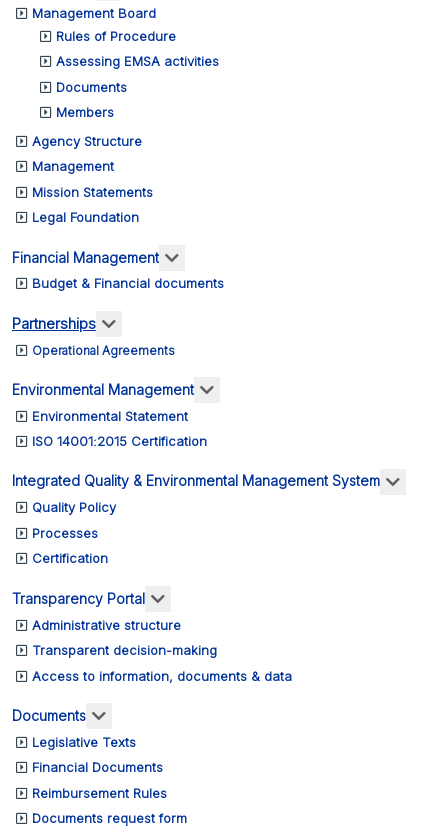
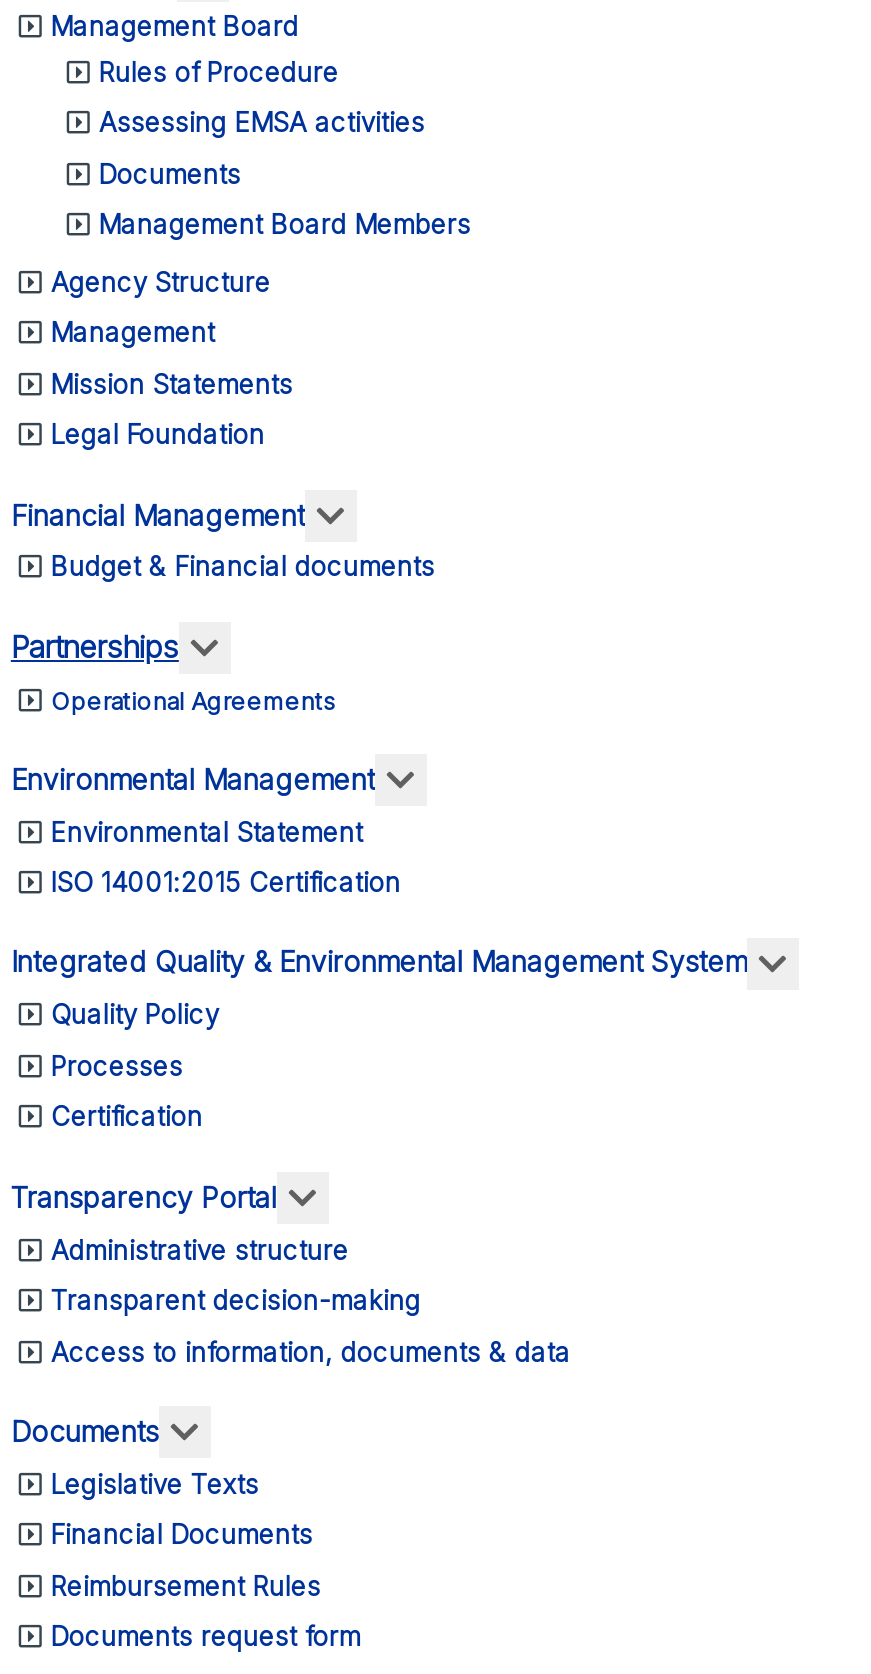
- Members
+ Management Board Members
